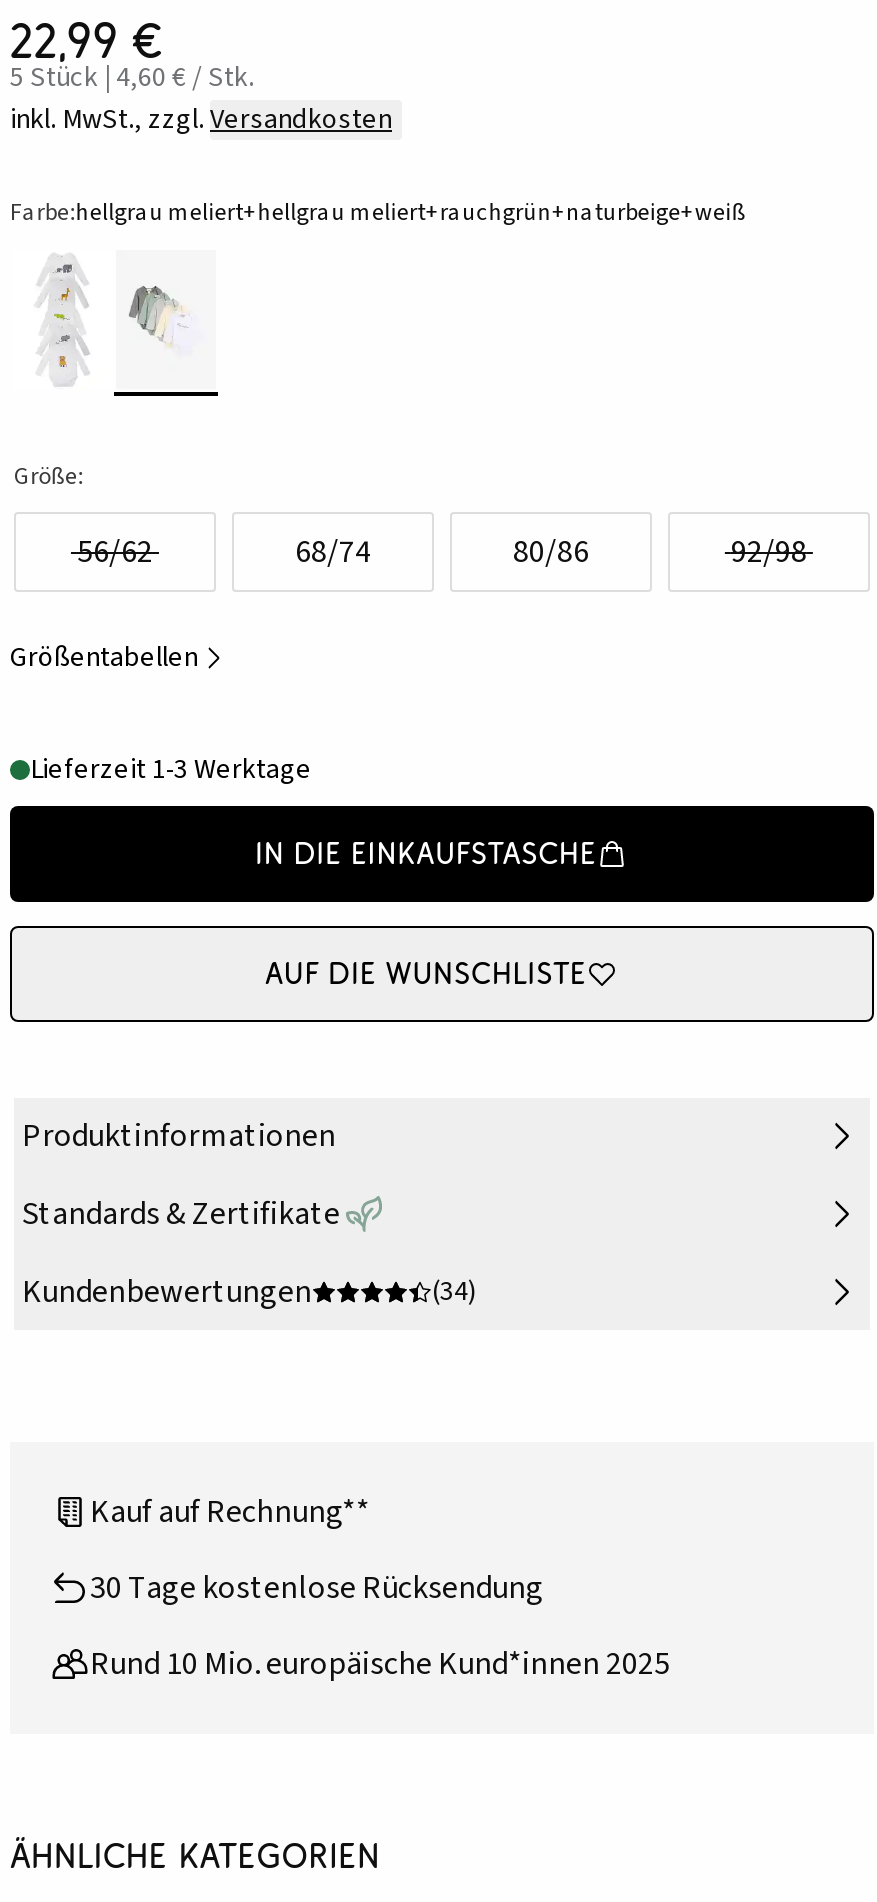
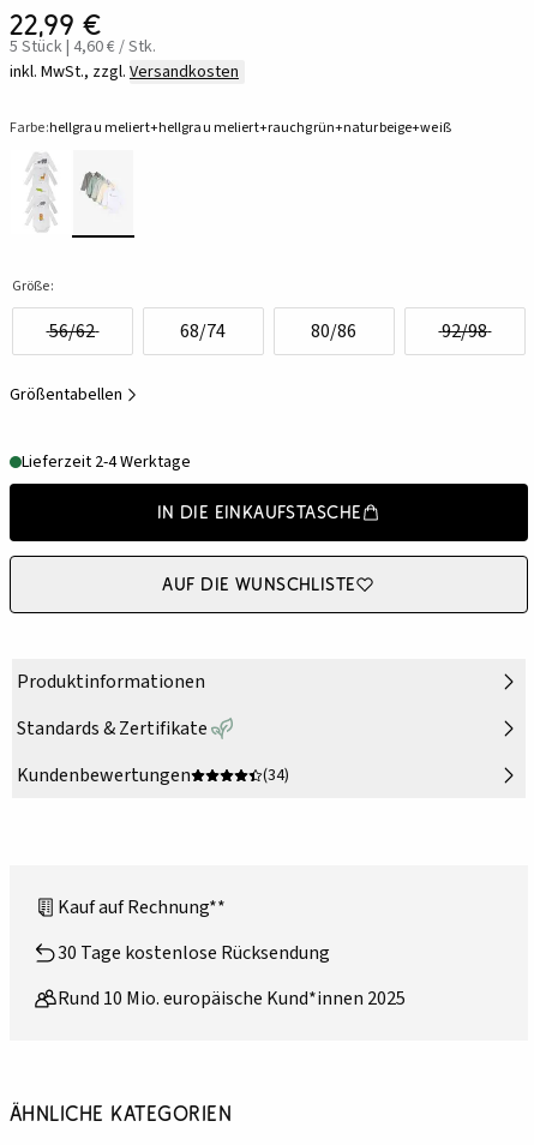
- Lieferzeit 1-3 Werktage
+ Lieferzeit 2-4 Werktage
